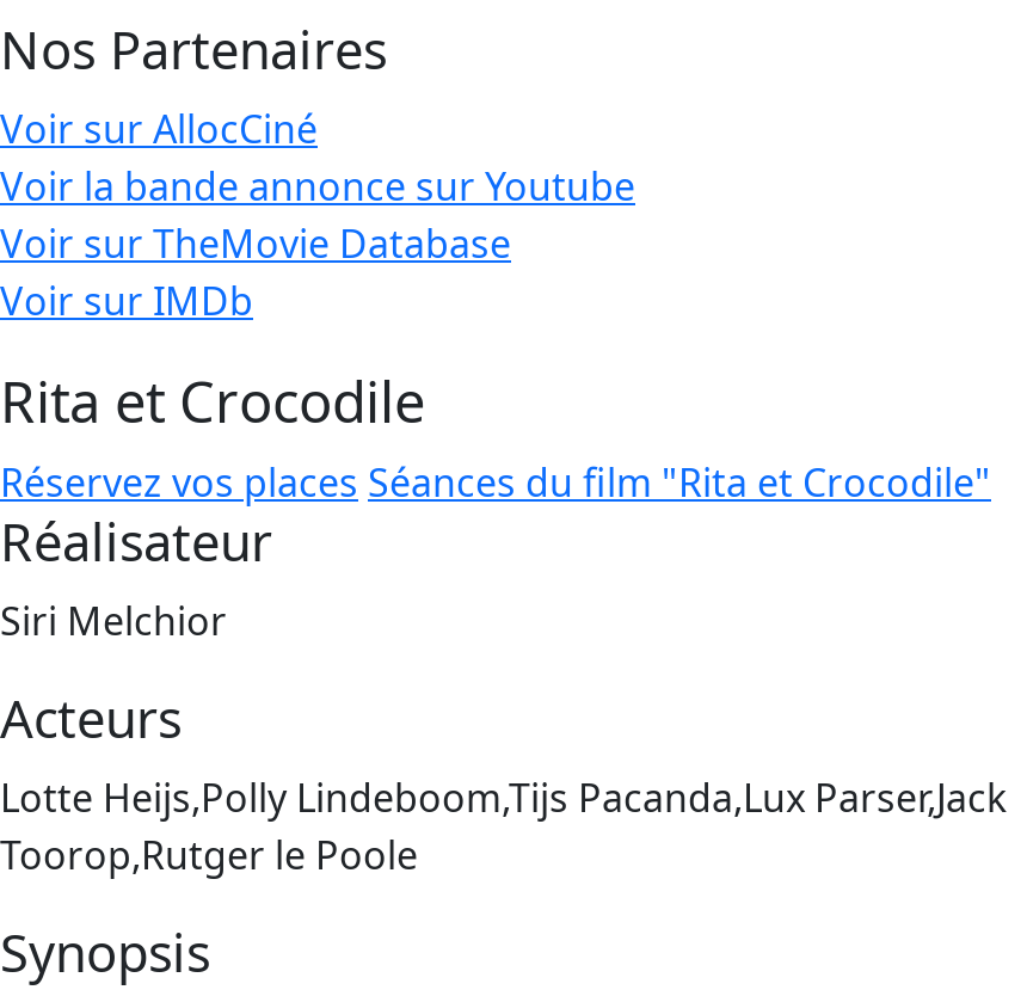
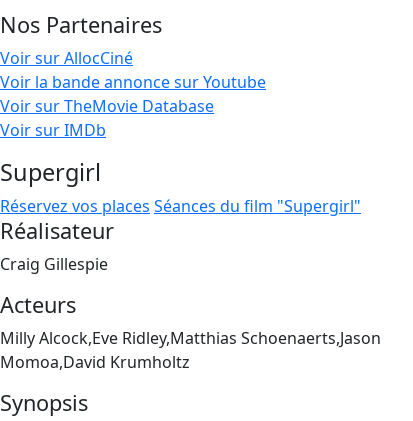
- Rita et Crocodile
- Réservez vos places Séances du film "Rita et Crocodile"
+ Supergirl
+ Réservez vos places Séances du film "Supergirl"

- Siri Melchior
+ Craig Gillespie

- Lotte Heijs,Polly Lindeboom,Tijs Pacanda,Lux Parser,Jack
- Toorop,Rutger le Poole
+ Milly Alcock,Eve Ridley,Matthias Schoenaerts,Jason
+ Momoa,David Krumholtz
